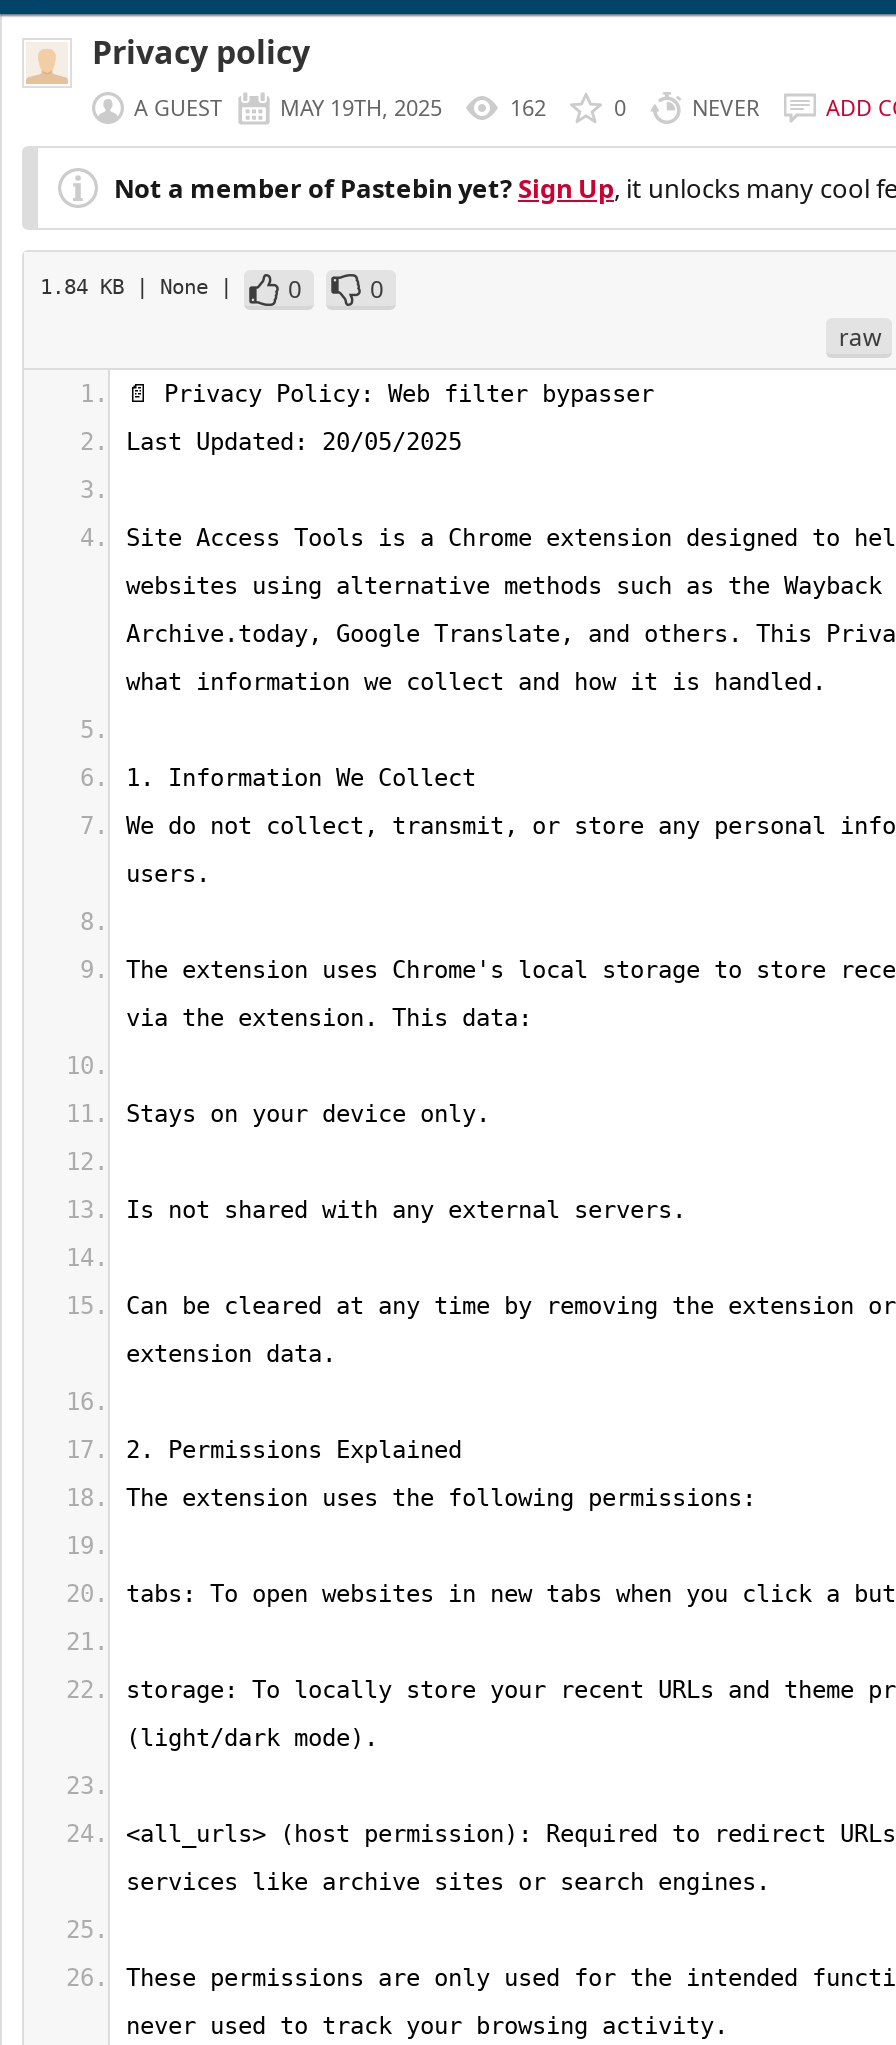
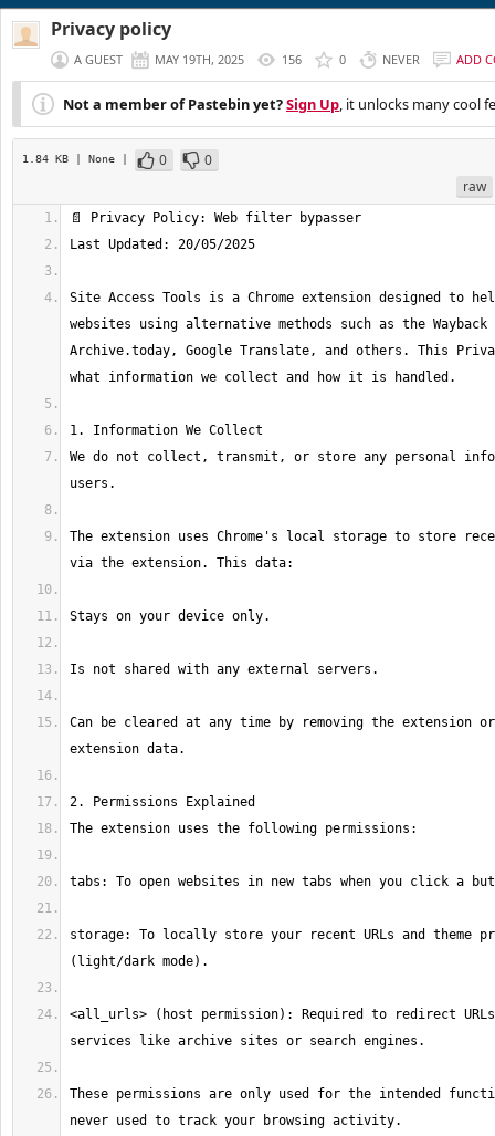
- 162
+ 156
